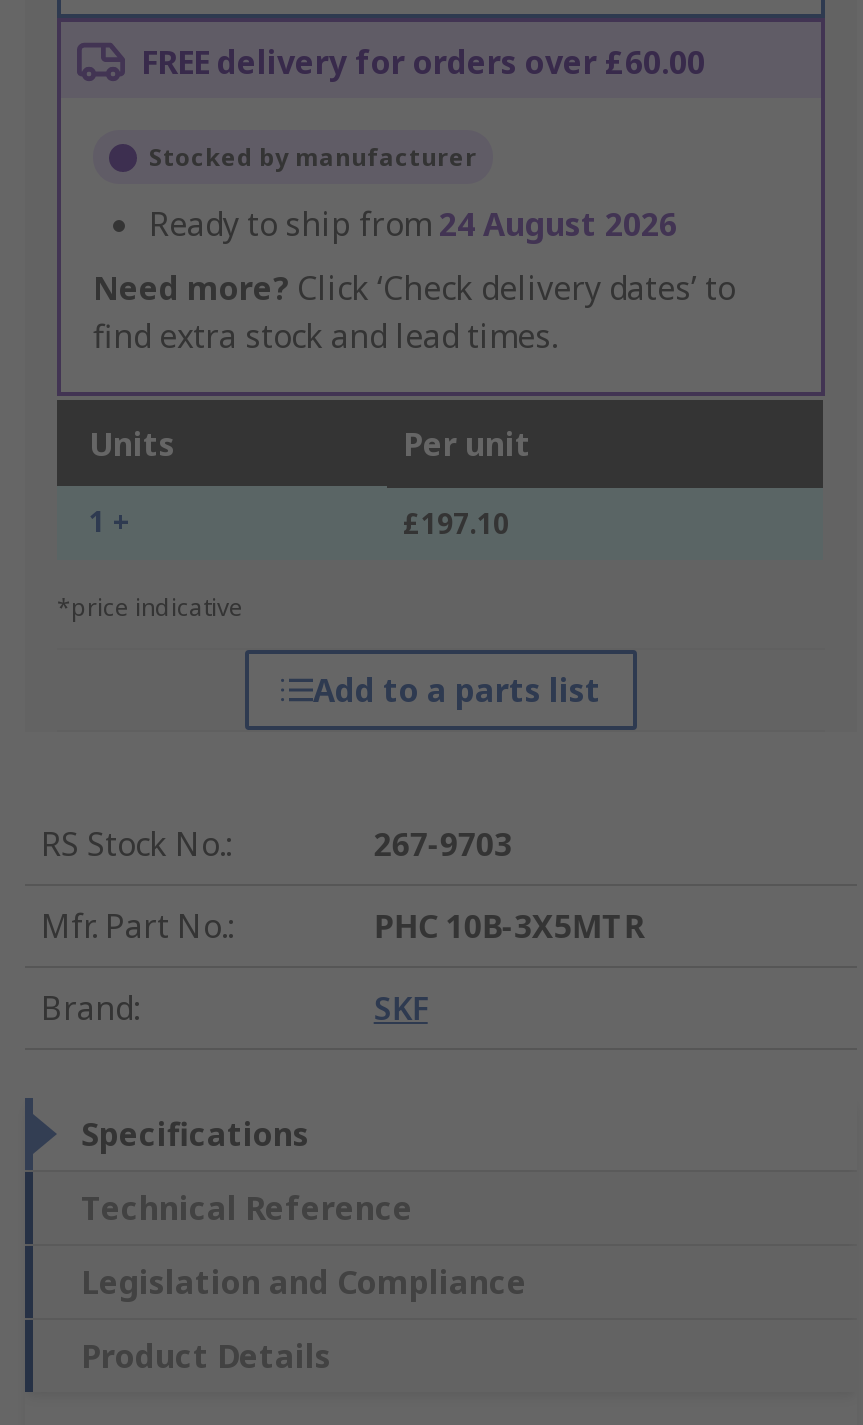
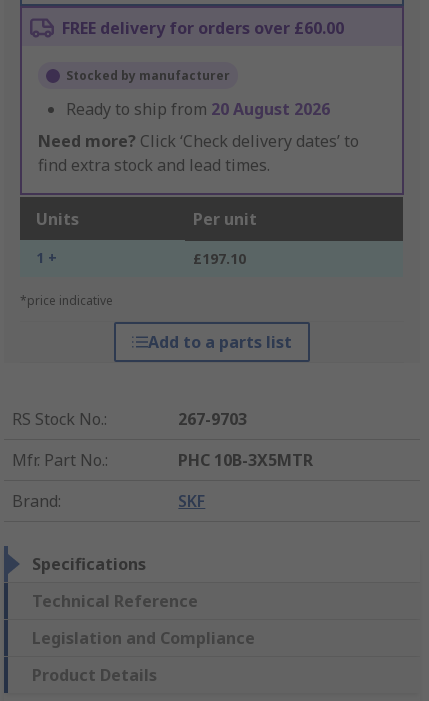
- Ready to ship from 24 August 2026
+ Ready to ship from 20 August 2026
